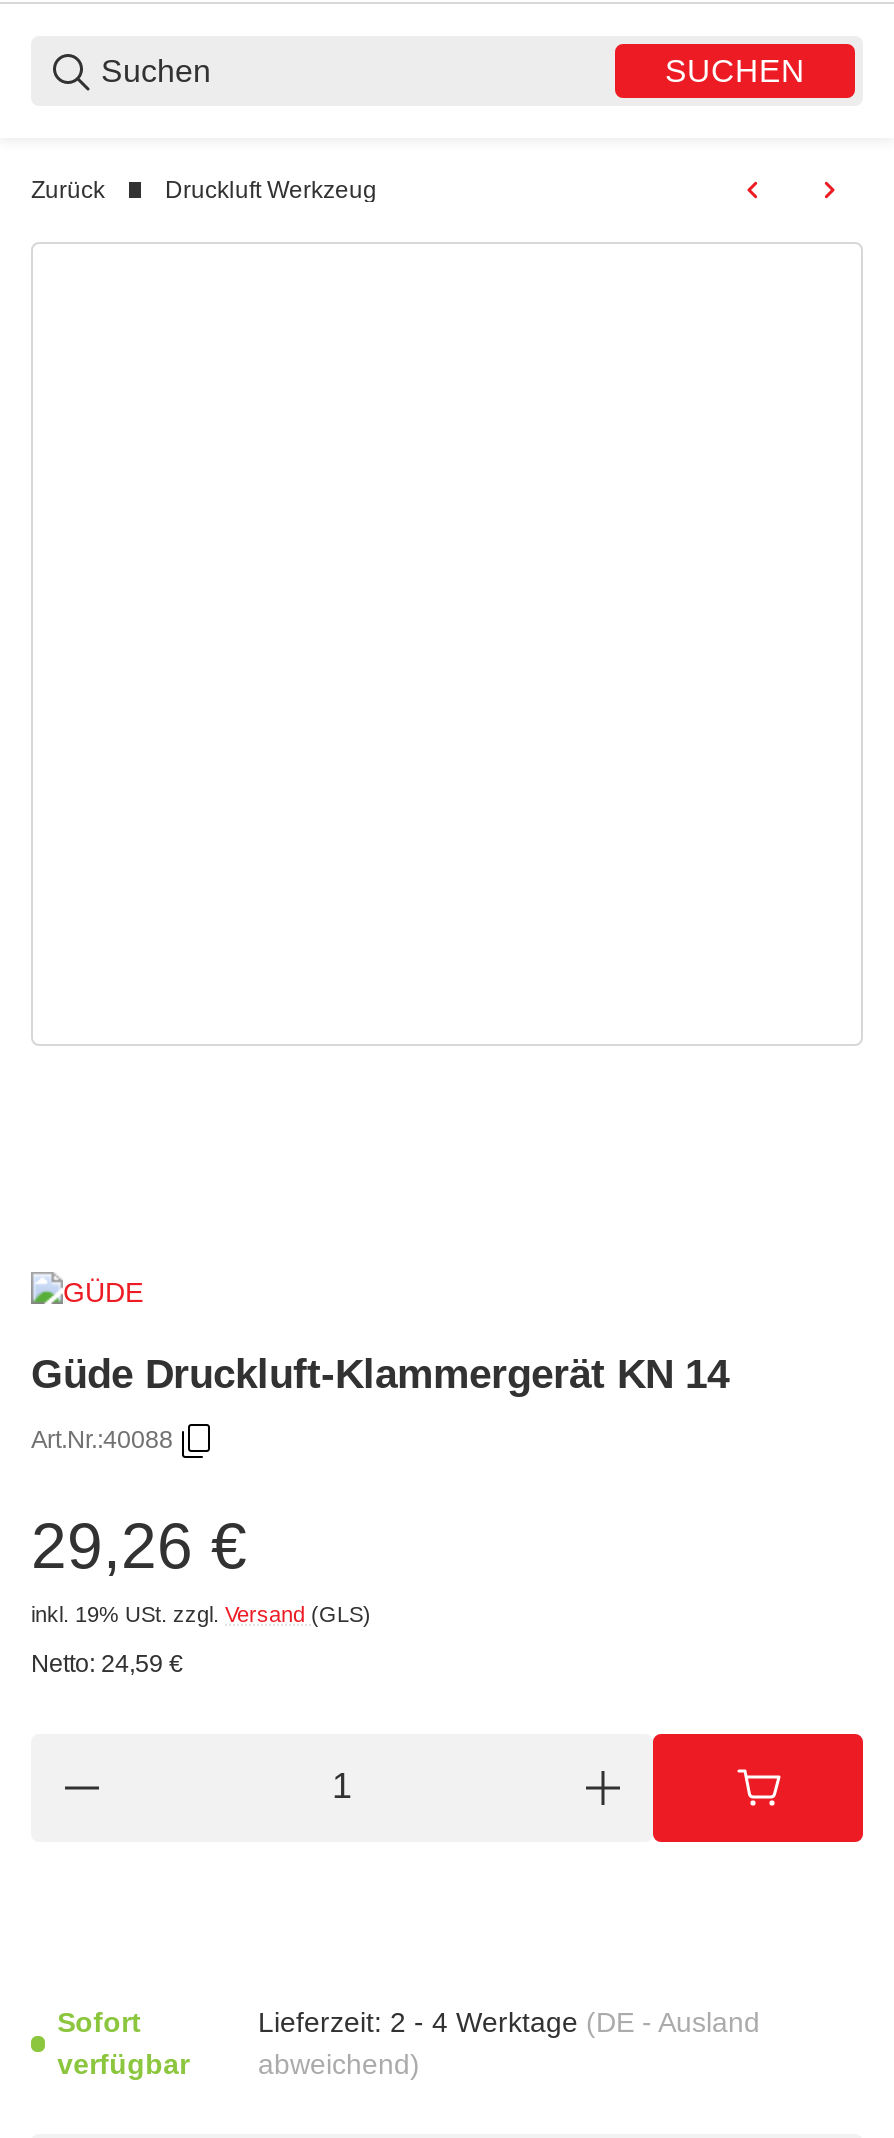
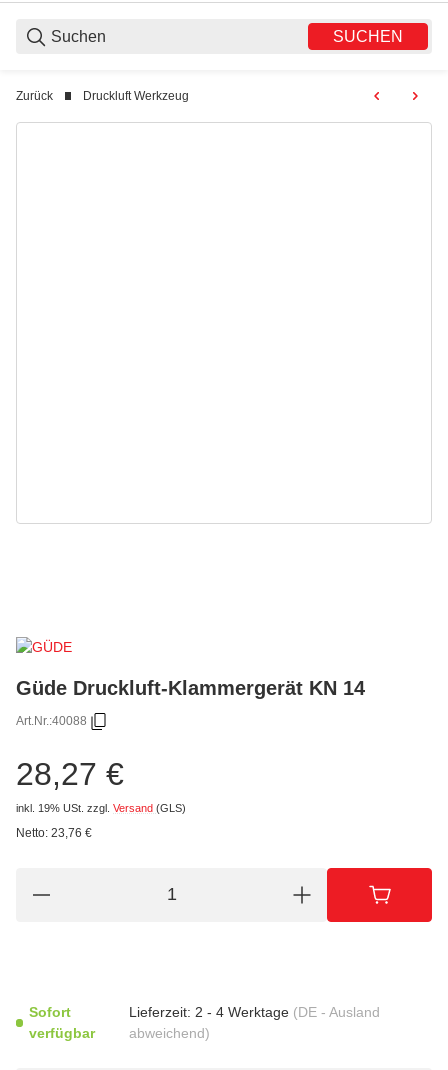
- 29,26 €
+ 28,27 €

- Netto: 24,59 €
+ Netto: 23,76 €
